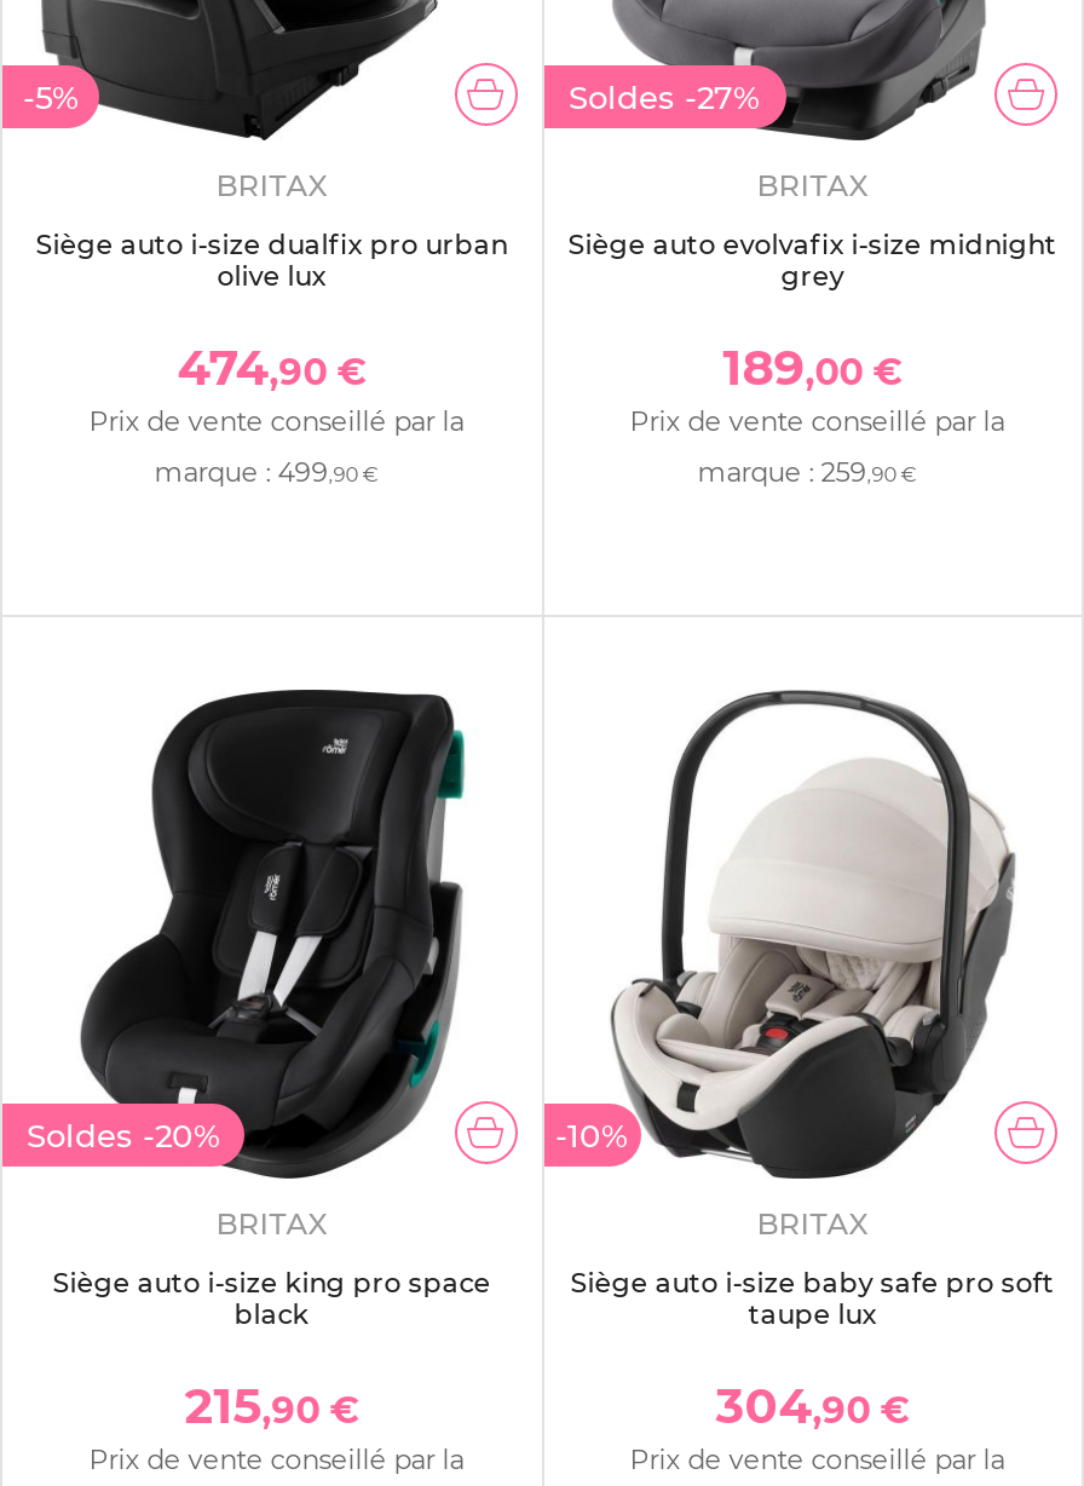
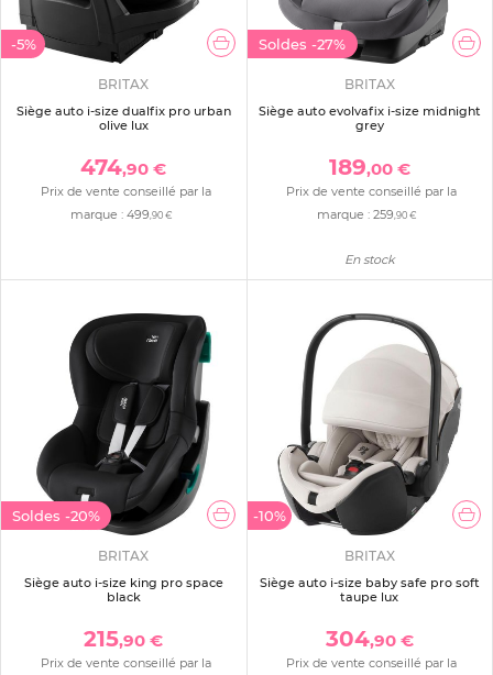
+ En stock
